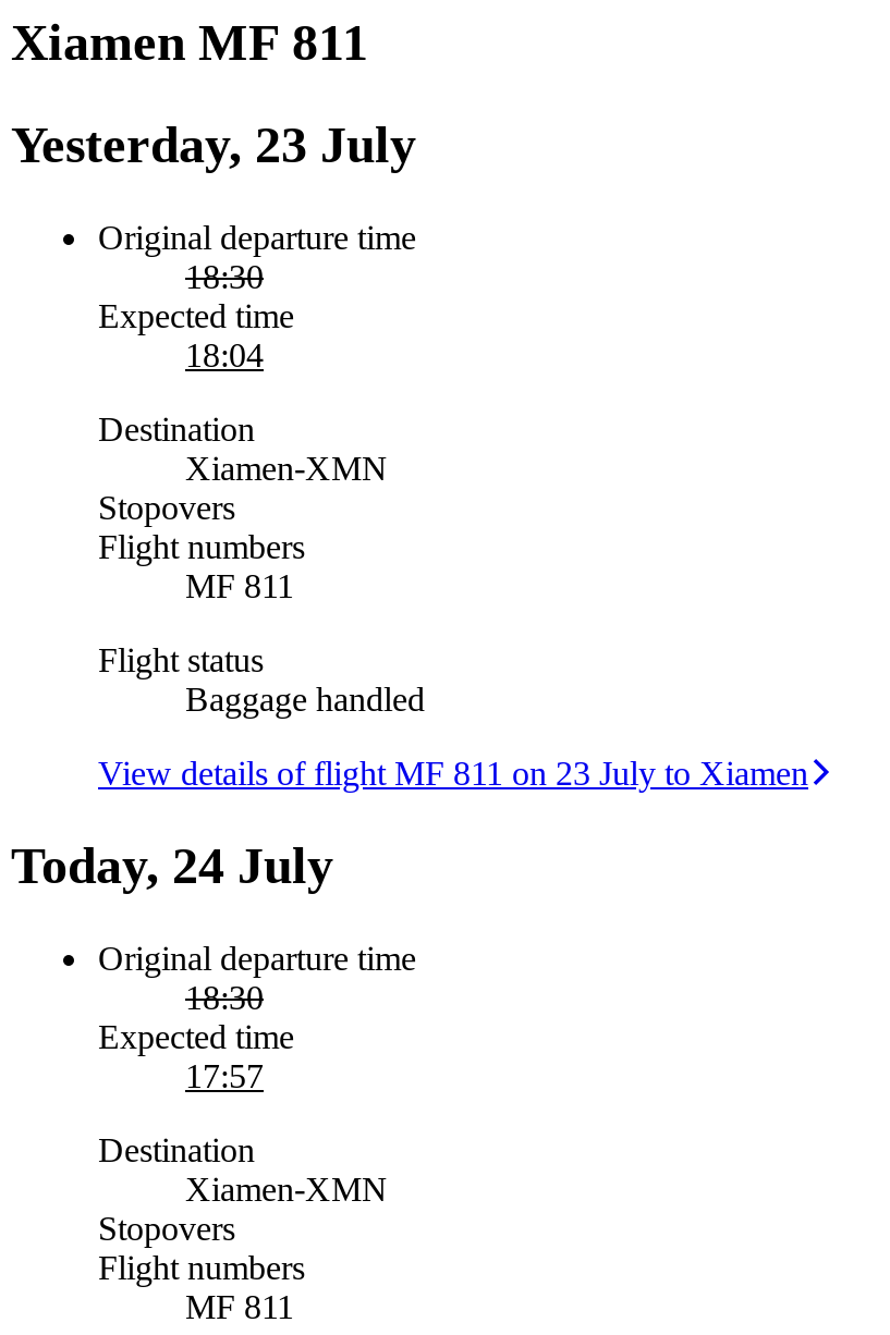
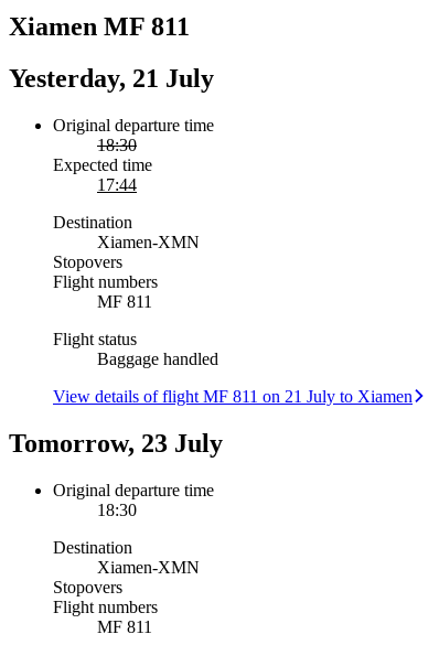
- Yesterday, 23 July
+ Yesterday, 21 July

- 18:04
+ 17:44

- View details of flight MF 811 on 23 July to Xiamen
+ View details of flight MF 811 on 21 July to Xiamen

- Today, 24 July
+ Tomorrow, 23 July

- Expected time
- 17:57
